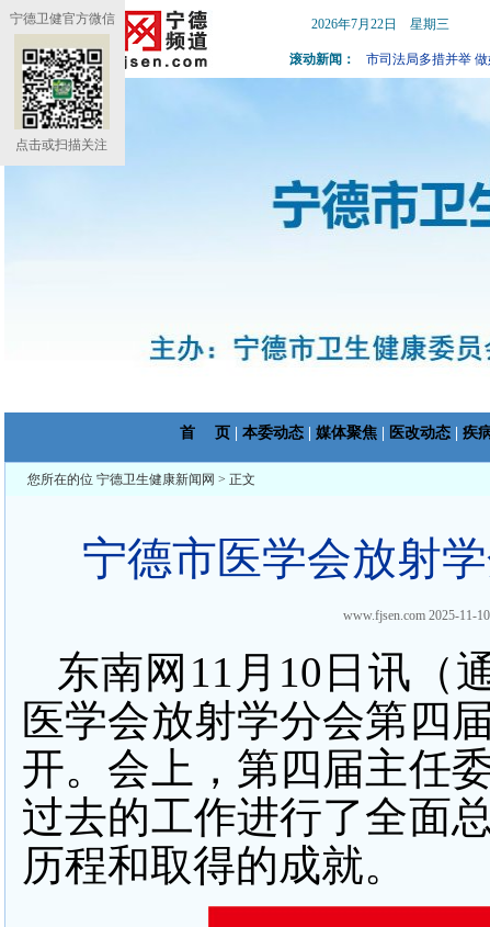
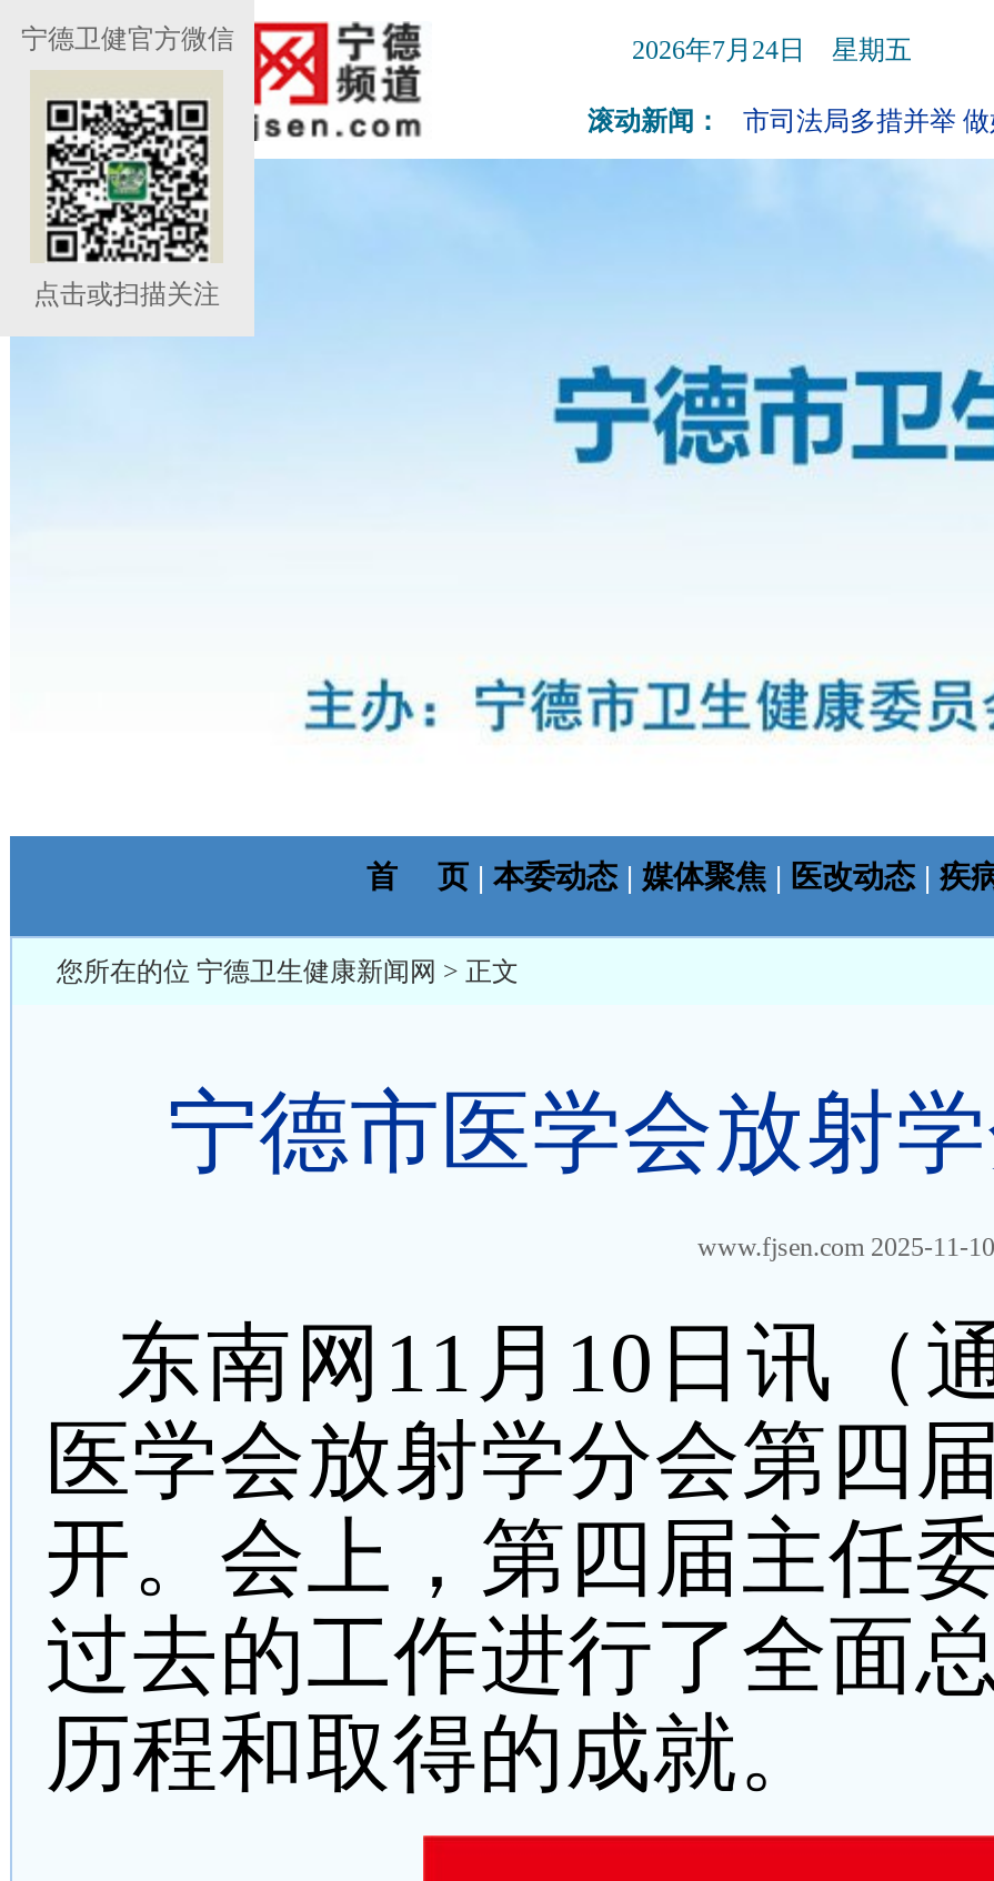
- 2026年7月22日 星期三
+ 2026年7月24日 星期五
